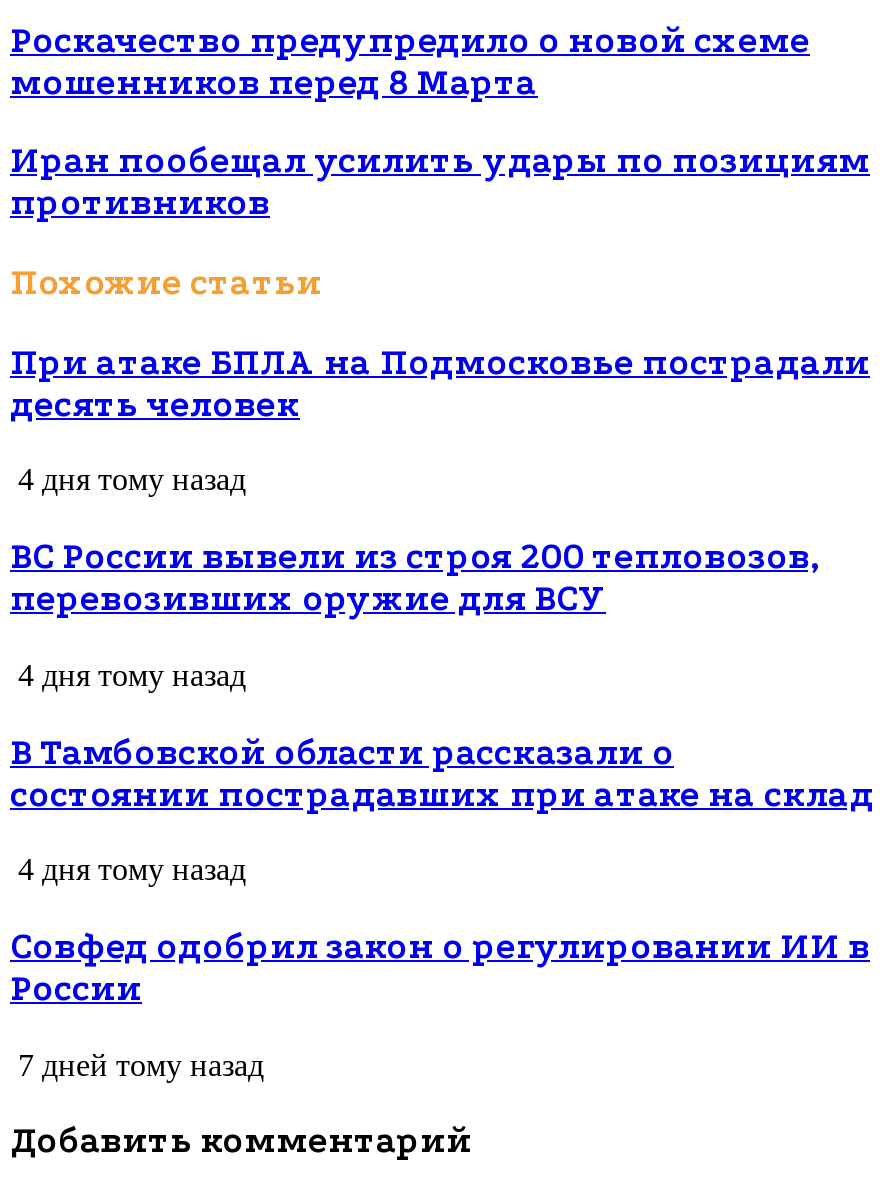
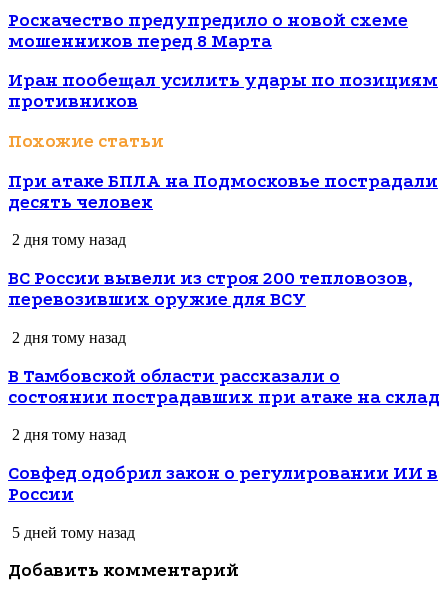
- 4 дня тому назад
+ 2 дня тому назад

- 4 дня тому назад
+ 2 дня тому назад

- 4 дня тому назад
+ 2 дня тому назад

- 7 дней тому назад
+ 5 дней тому назад
